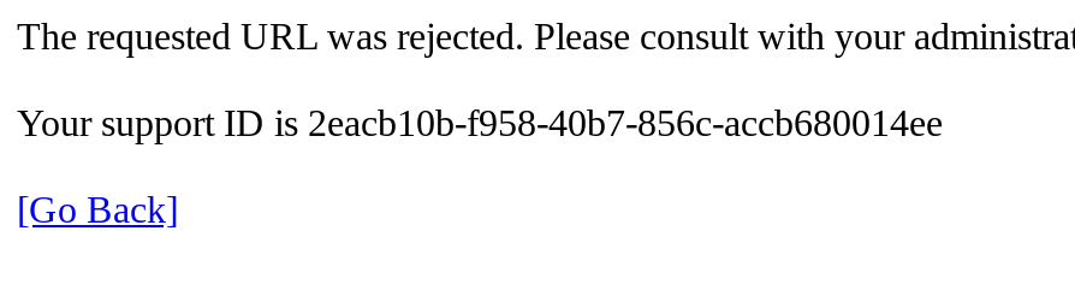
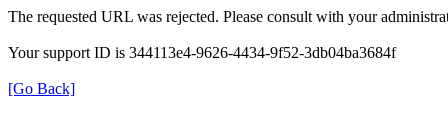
- Your support ID is 2eacb10b-f958-40b7-856c-accb680014ee
+ Your support ID is 344113e4-9626-4434-9f52-3db04ba3684f
